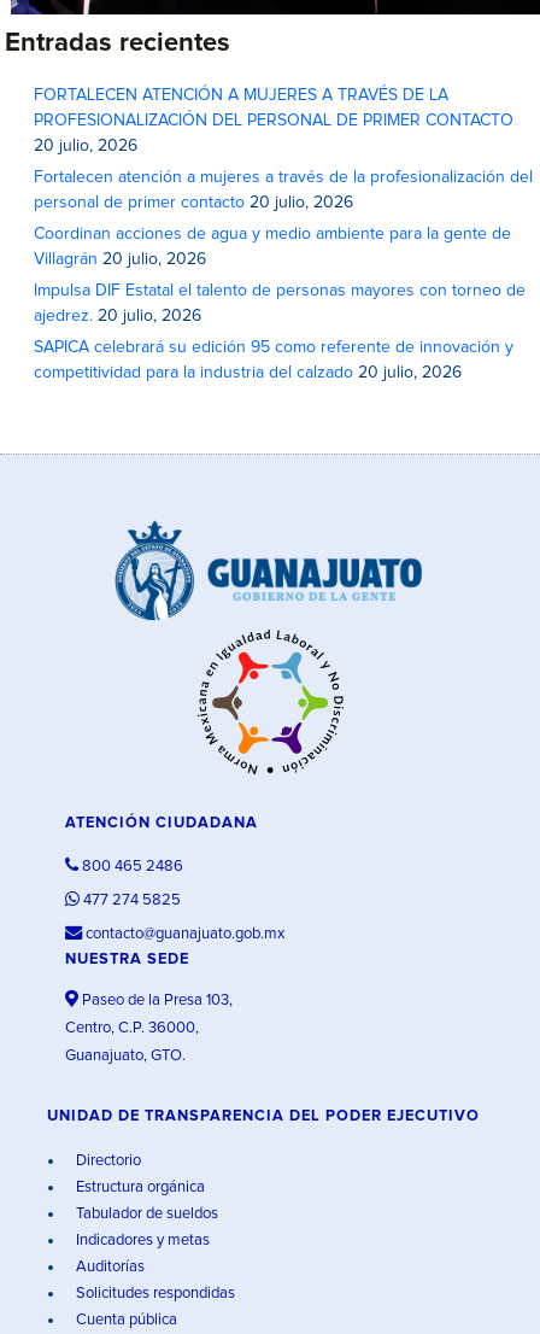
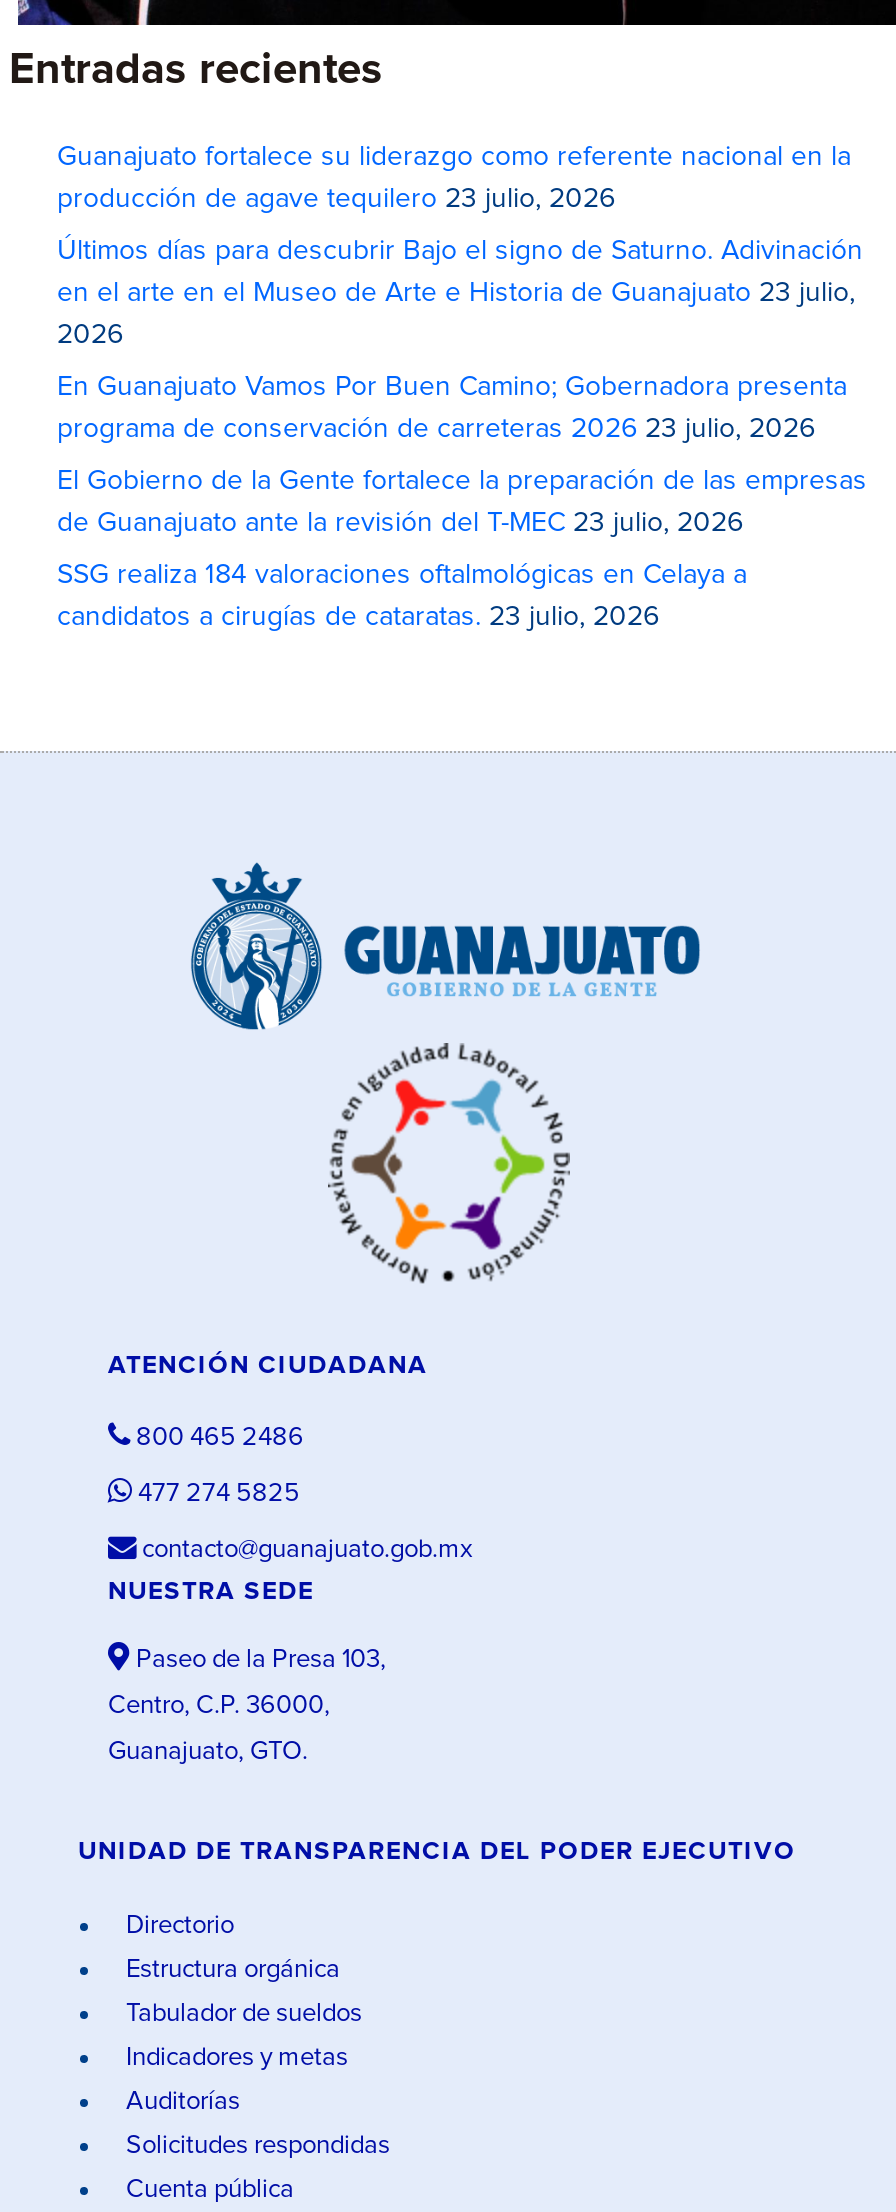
- FORTALECEN ATENCIÓN A MUJERES A TRAVÉS DE LA
+ Guanajuato fortalece su liderazgo como referente nacional en la

- PROFESIONALIZACIÓN DEL PERSONAL DE PRIMER CONTACTO
+ producción de agave tequilero 23 julio, 2026

- 20 julio, 2026
+ Últimos días para descubrir Bajo el signo de Saturno. Adivinación

- Fortalecen atención a mujeres a través de la profesionalización del
+ en el arte en el Museo de Arte e Historia de Guanajuato 23 julio,

- personal de primer contacto 20 julio, 2026
+ 2026

- Coordinan acciones de agua y medio ambiente para la gente de
+ En Guanajuato Vamos Por Buen Camino; Gobernadora presenta

- Villagrán 20 julio, 2026
+ programa de conservación de carreteras 2026 23 julio, 2026

- Impulsa DIF Estatal el talento de personas mayores con torneo de
+ El Gobierno de la Gente fortalece la preparación de las empresas

- ajedrez. 20 julio, 2026
+ de Guanajuato ante la revisión del T-MEC 23 julio, 2026

- SAPICA celebrará su edición 95 como referente de innovación y
+ SSG realiza 184 valoraciones oftalmológicas en Celaya a

- competitividad para la industria del calzado 20 julio, 2026
+ candidatos a cirugías de cataratas. 23 julio, 2026
